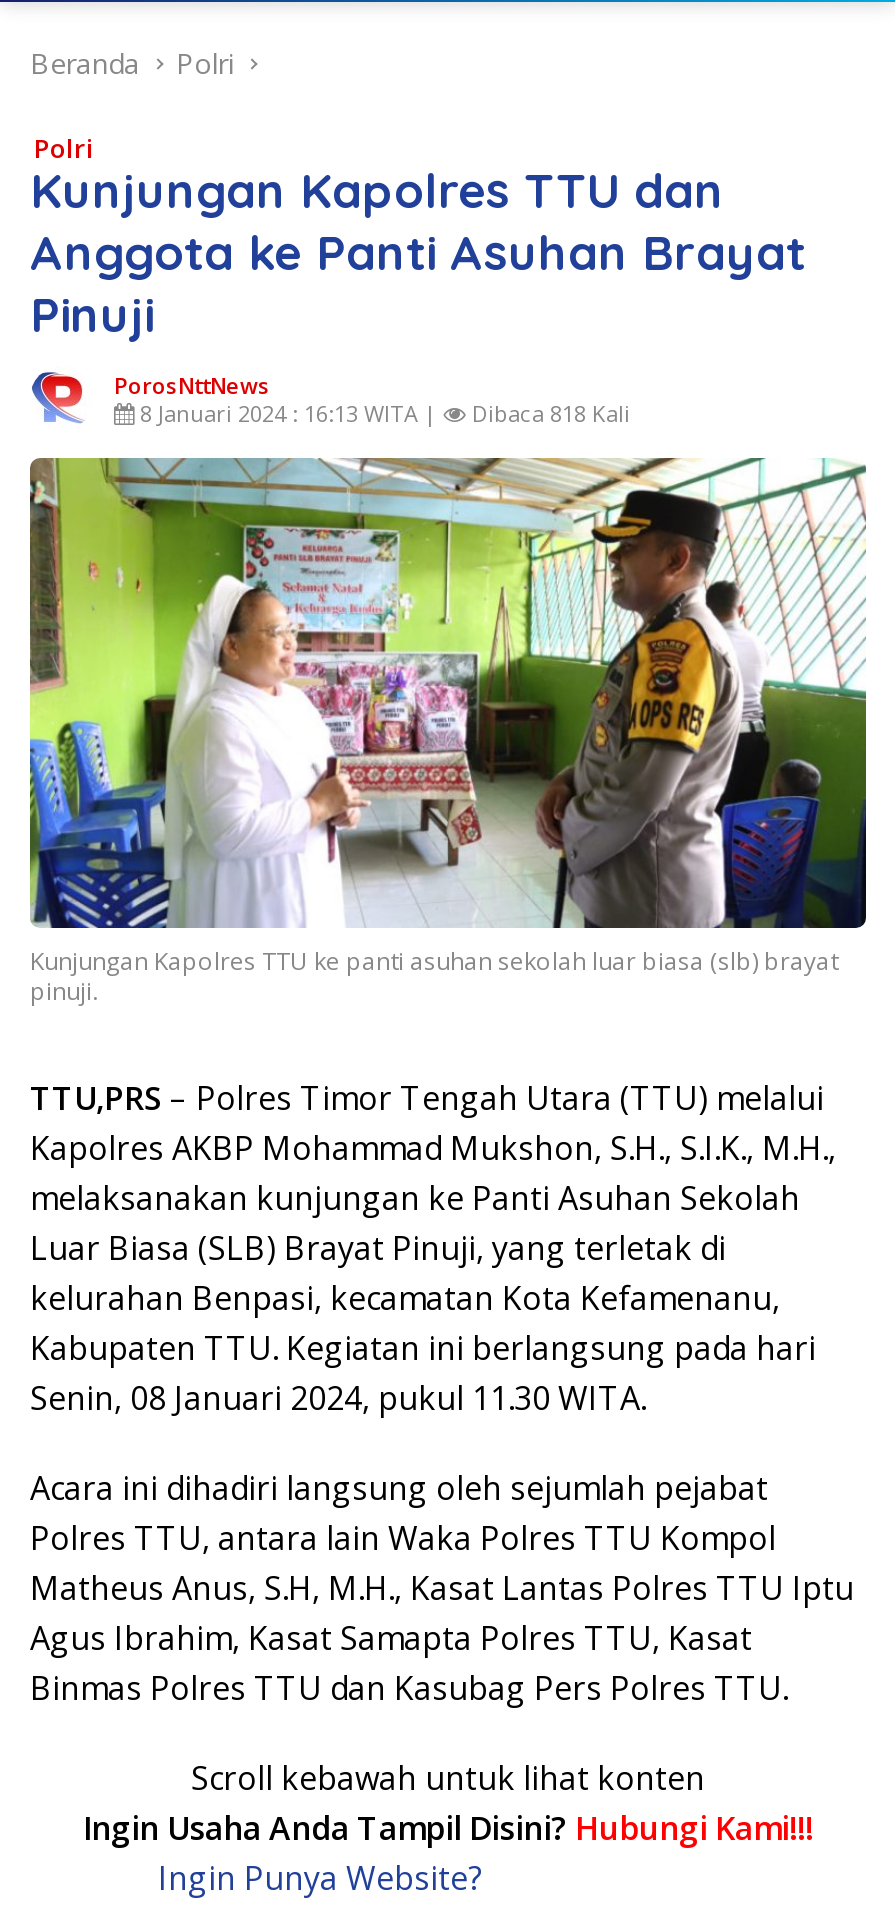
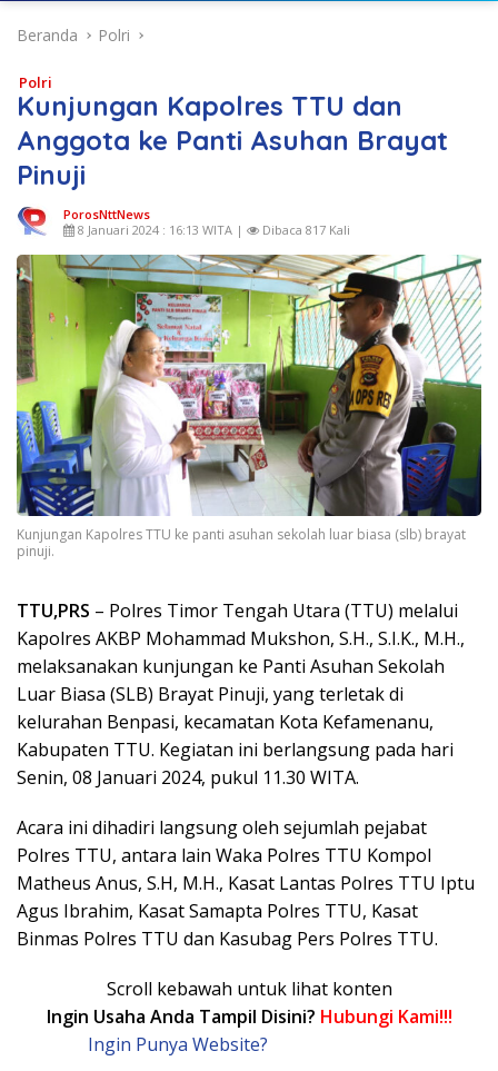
- Dibaca 818 Kali
+ Dibaca 817 Kali
